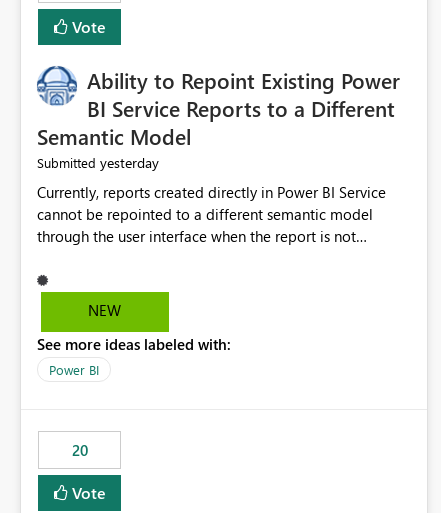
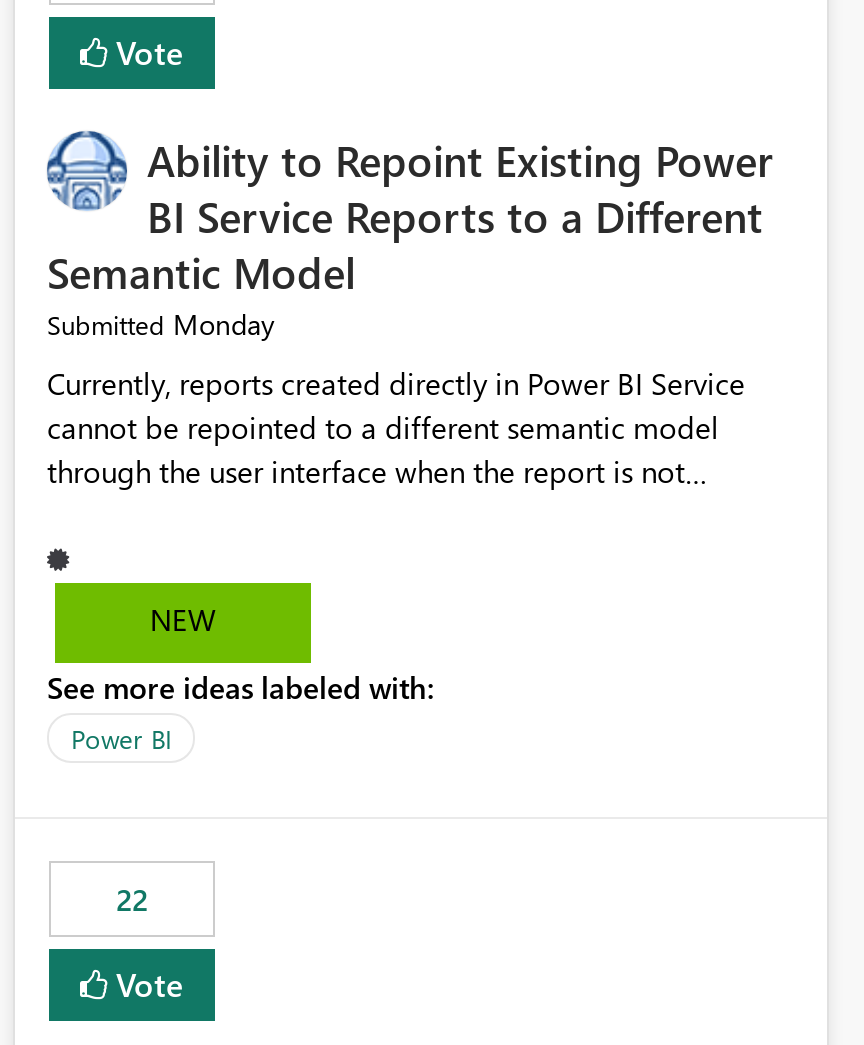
- Submitted yesterday
+ Submitted Monday

- 20
+ 22
